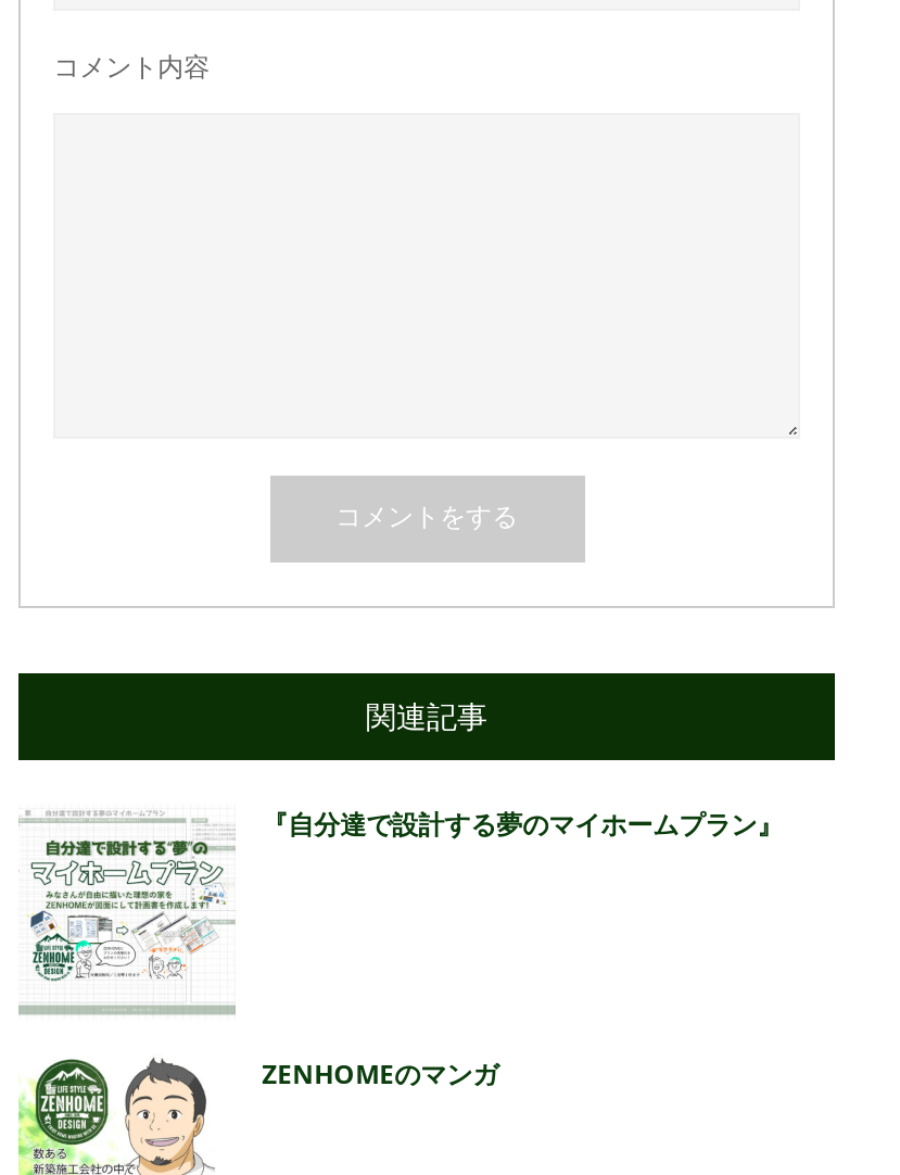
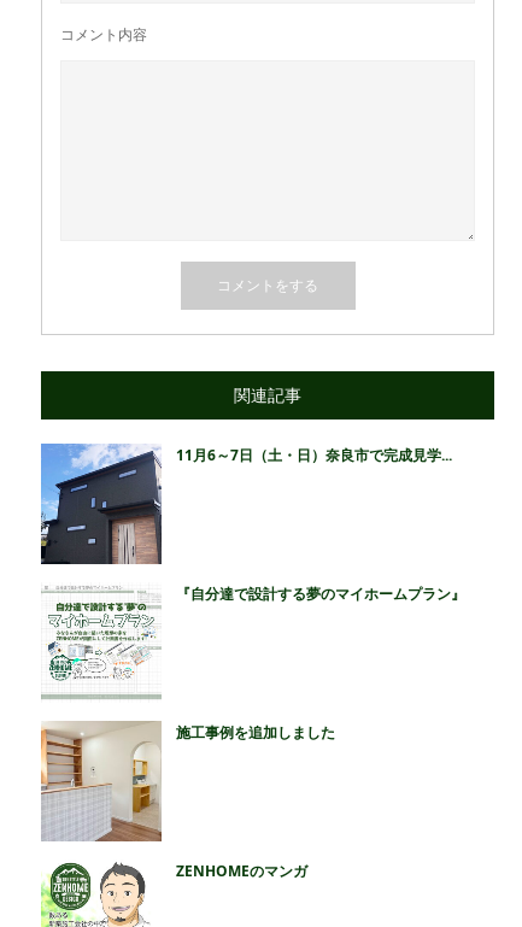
+ [image]
+ 11月6～7日（土・日）奈良市で完成見学...

+ [image]
+ 施工事例を追加しました
